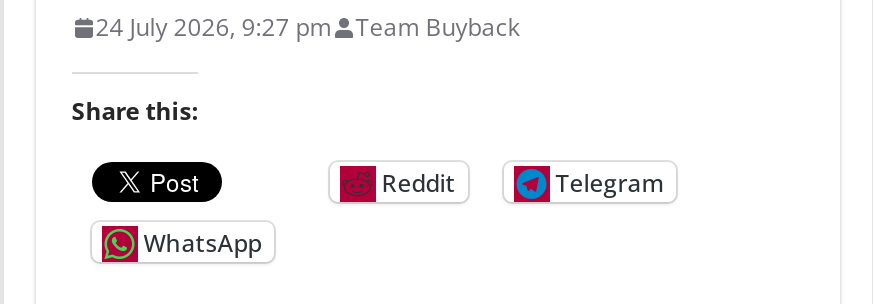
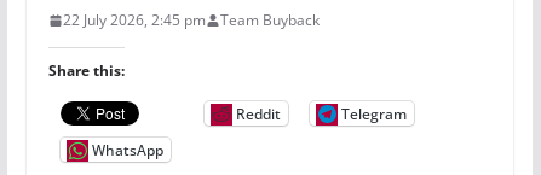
- 24 July 2026, 9:27 pm Team Buyback
+ 22 July 2026, 2:45 pm Team Buyback
